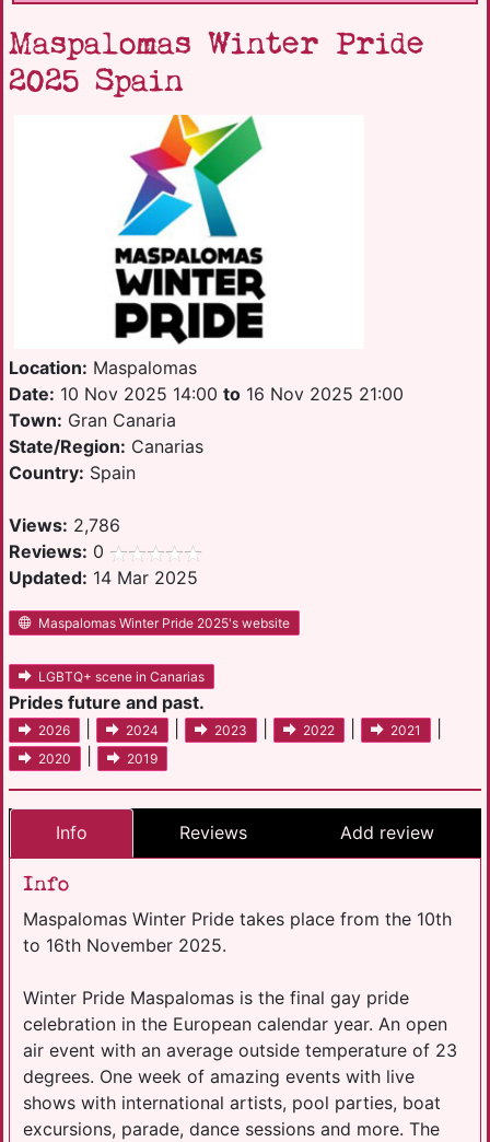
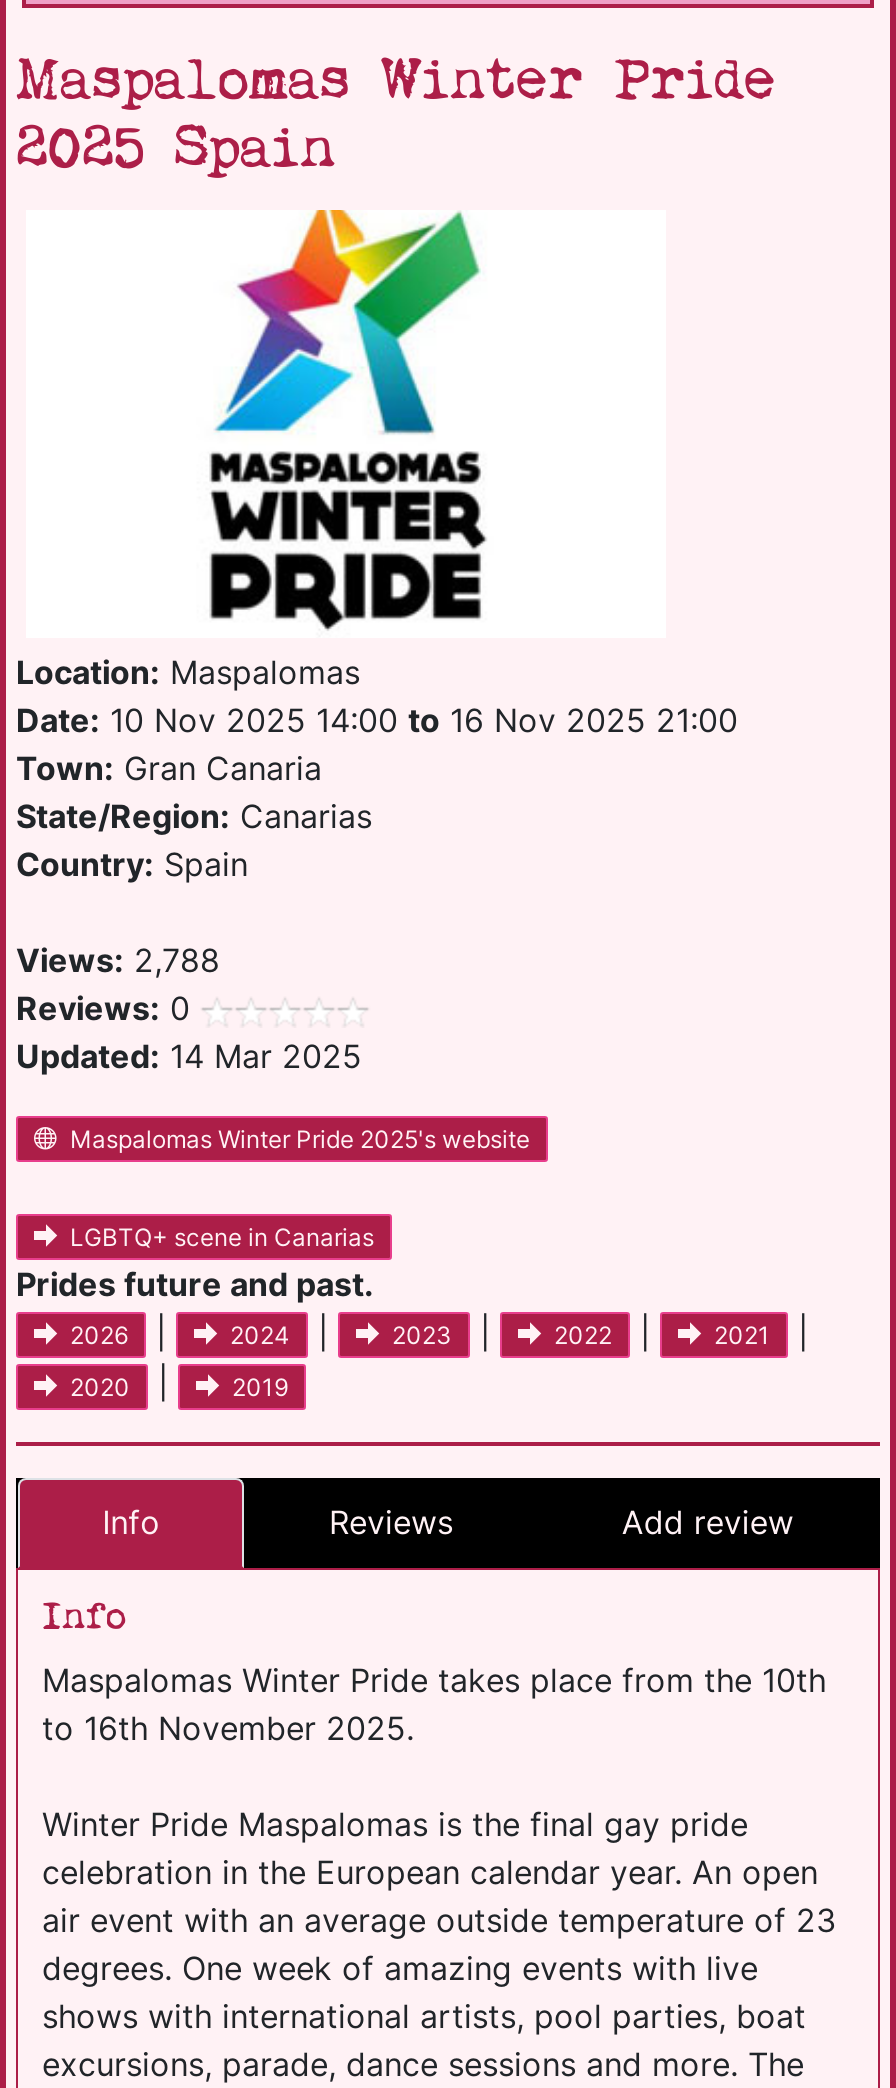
- Views: 2,786
+ Views: 2,788
